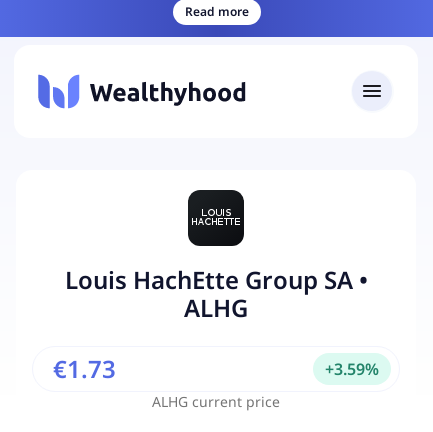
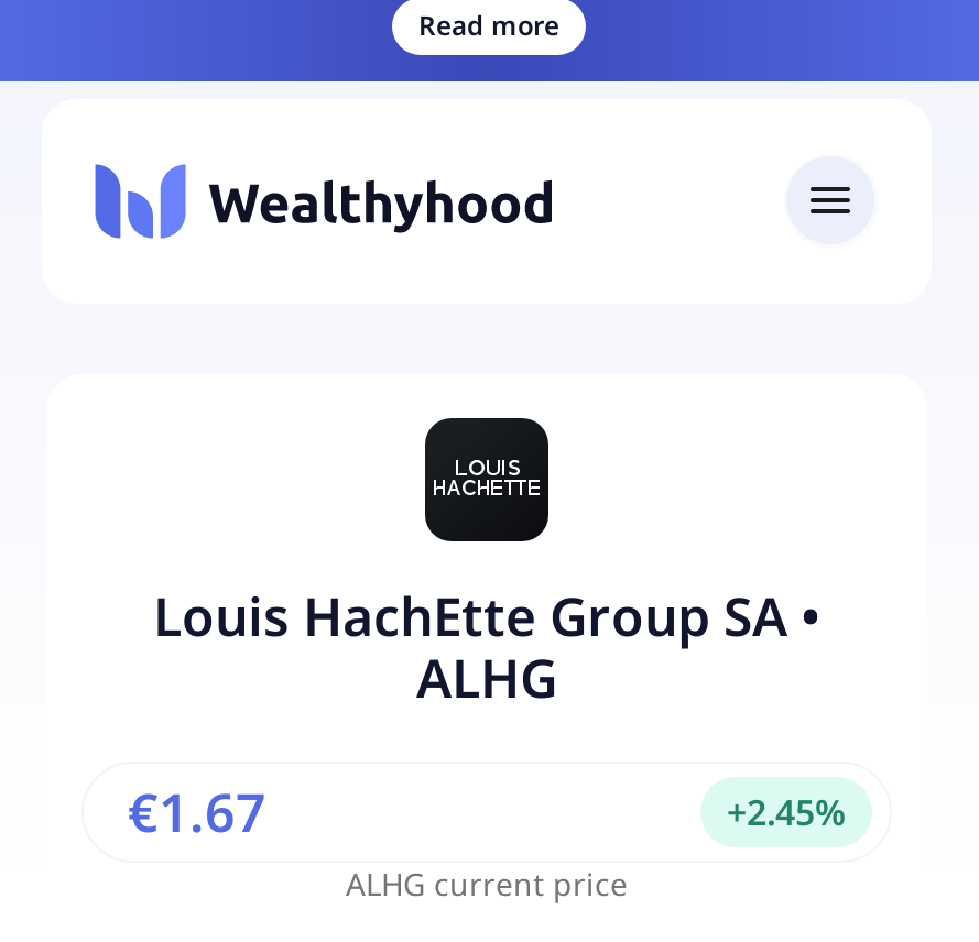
- €1.73
+ €1.67

- +3.59%
+ +2.45%
